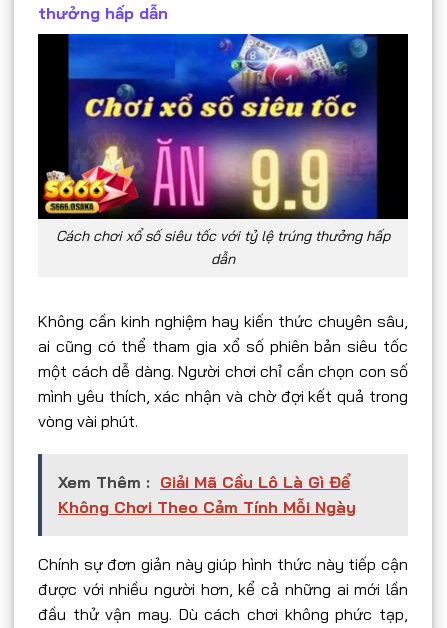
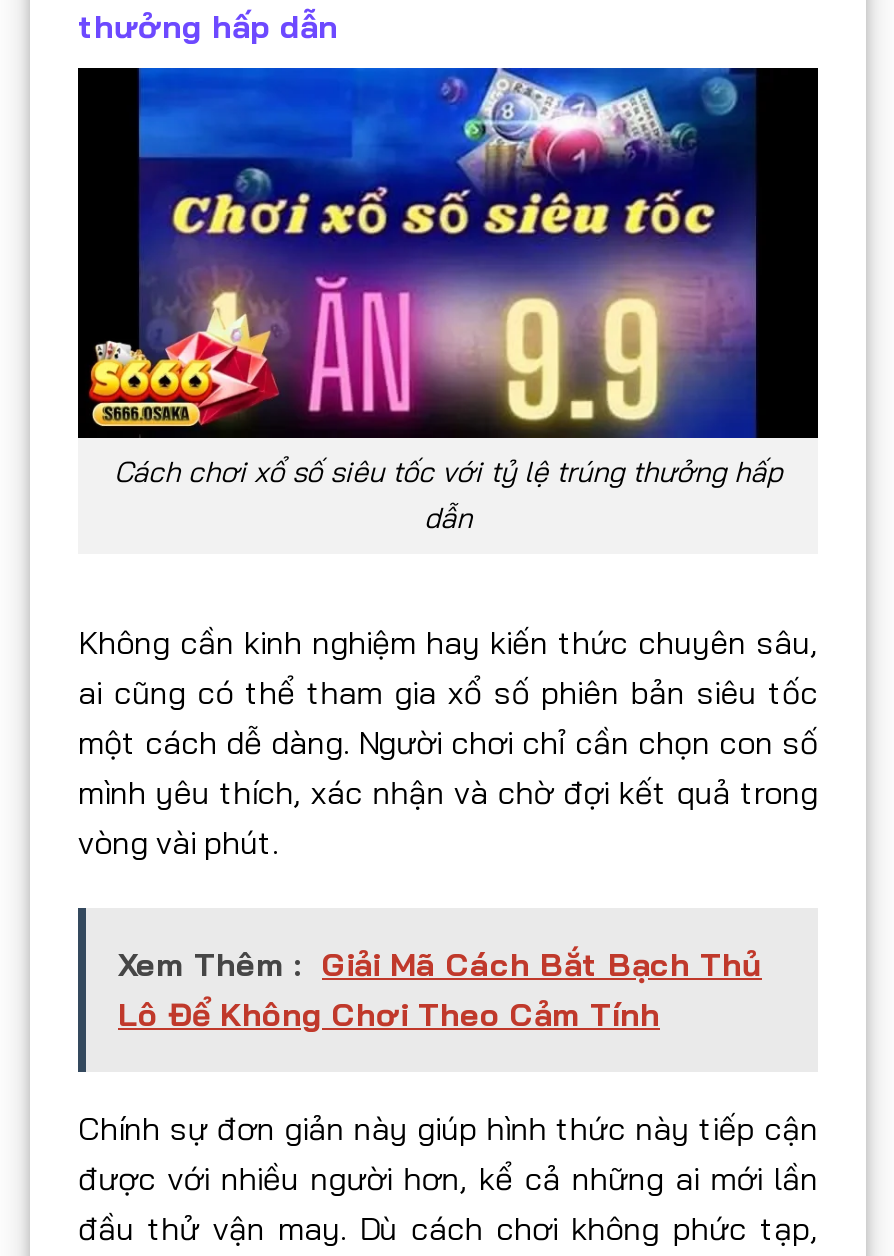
- Xem Thêm : Giải Mã Cầu Lô Là Gì Để
- Không Chơi Theo Cảm Tính Mỗi Ngày
+ Xem Thêm : Giải Mã Cách Bắt Bạch Thủ
+ Lô Để Không Chơi Theo Cảm Tính
